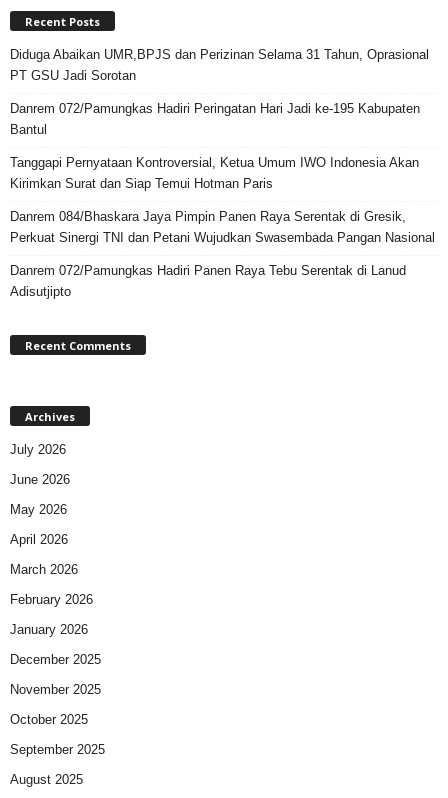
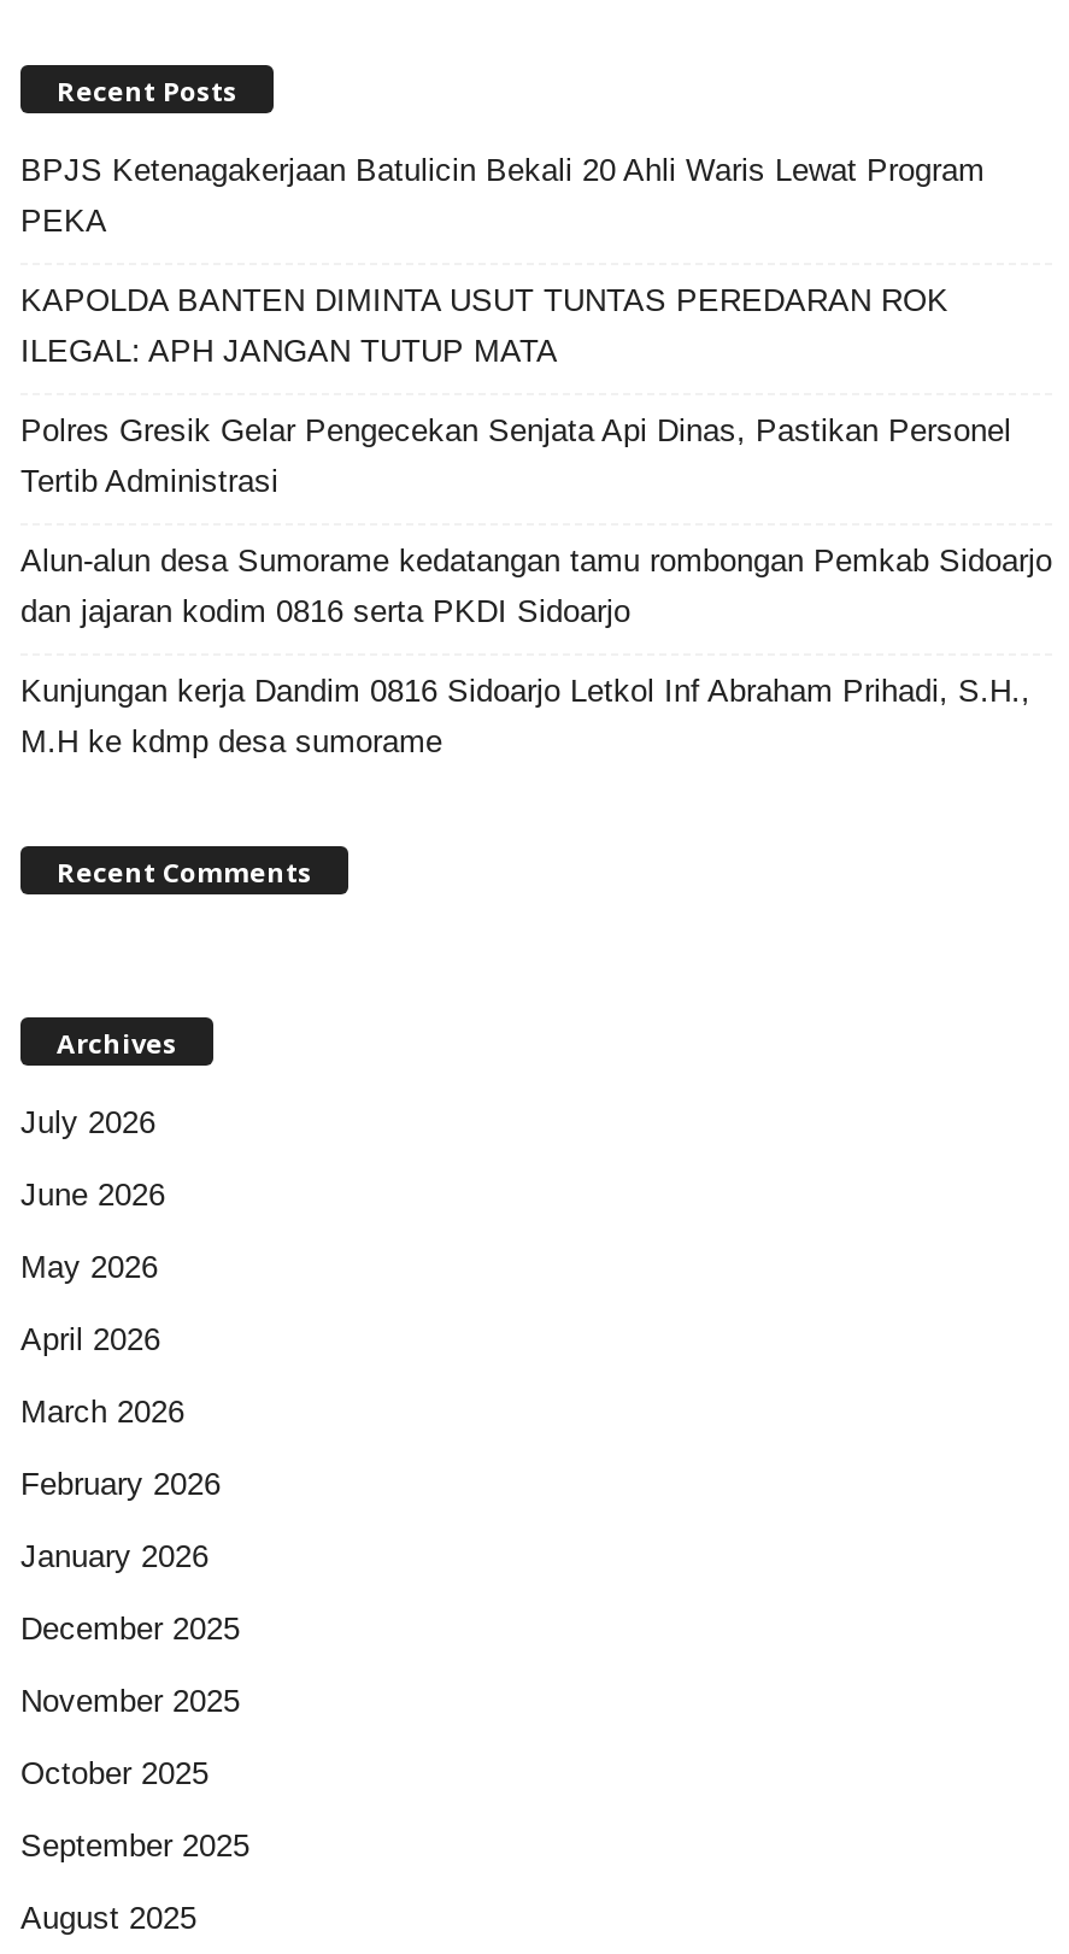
- Diduga Abaikan UMR,BPJS dan Perizinan Selama 31 Tahun, Oprasional
- PT GSU Jadi Sorotan
+ BPJS Ketenagakerjaan Batulicin Bekali 20 Ahli Waris Lewat Program
+ PEKA

- Danrem 072/Pamungkas Hadiri Peringatan Hari Jadi ke-195 Kabupaten
- Bantul
+ KAPOLDA BANTEN DIMINTA USUT TUNTAS PEREDARAN ROK
+ ILEGAL: APH JANGAN TUTUP MATA

- Tanggapi Pernyataan Kontroversial, Ketua Umum IWO Indonesia Akan
- Kirimkan Surat dan Siap Temui Hotman Paris
+ Polres Gresik Gelar Pengecekan Senjata Api Dinas, Pastikan Personel
+ Tertib Administrasi

- Danrem 084/Bhaskara Jaya Pimpin Panen Raya Serentak di Gresik,
- Perkuat Sinergi TNI dan Petani Wujudkan Swasembada Pangan Nasional
+ Alun-alun desa Sumorame kedatangan tamu rombongan Pemkab Sidoarjo
+ dan jajaran kodim 0816 serta PKDI Sidoarjo

- Danrem 072/Pamungkas Hadiri Panen Raya Tebu Serentak di Lanud
- Adisutjipto
+ Kunjungan kerja Dandim 0816 Sidoarjo Letkol Inf Abraham Prihadi, S.H.,
+ M.H ke kdmp desa sumorame
